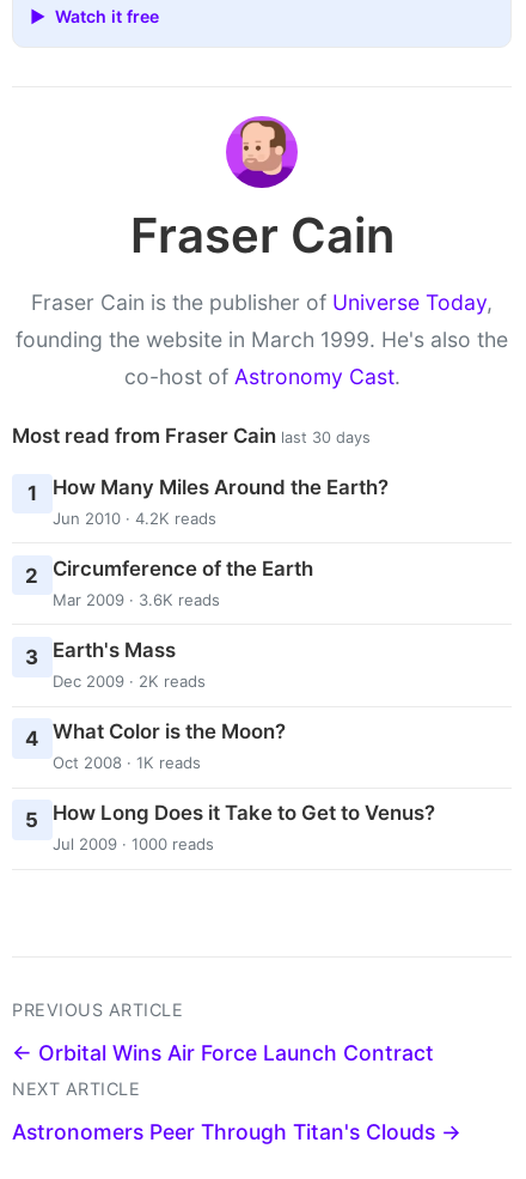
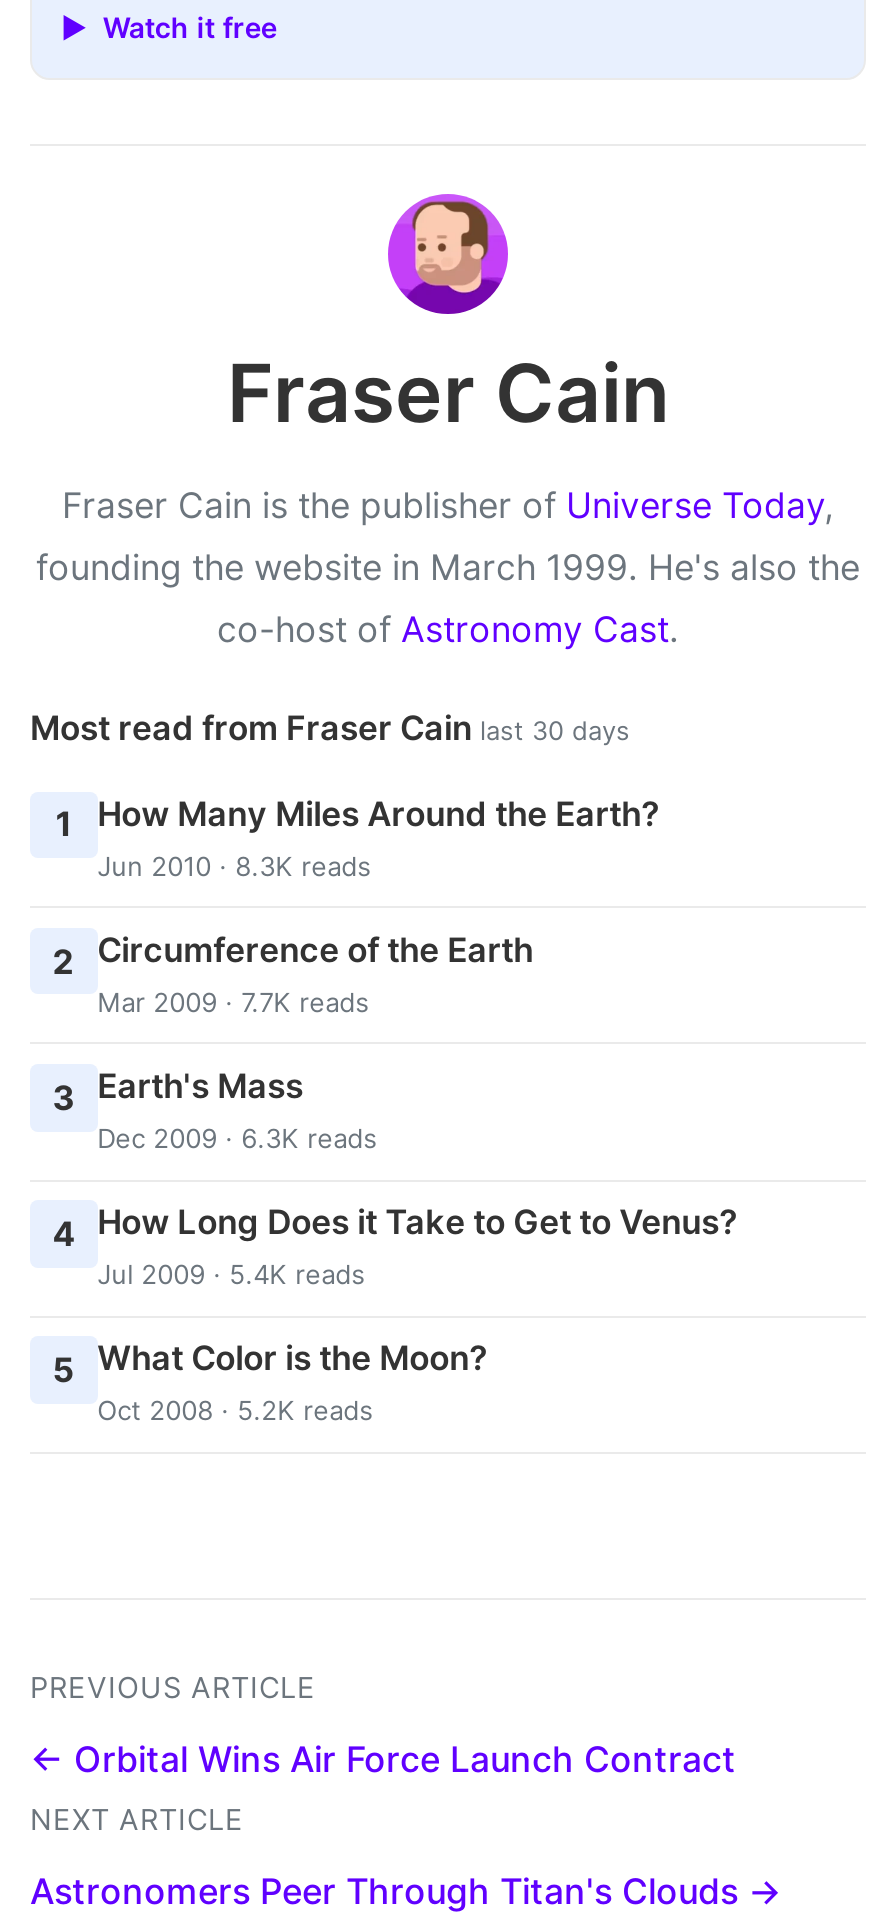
- Jun 2010 · 4.2K reads
+ Jun 2010 · 8.3K reads

- Mar 2009 · 3.6K reads
+ Mar 2009 · 7.7K reads

- Dec 2009 · 2K reads
+ Dec 2009 · 6.3K reads

- 4 What Color is the Moon?
- Oct 2008 · 1K reads
+ 4 How Long Does it Take to Get to Venus?
+ Jul 2009 · 5.4K reads

- 5 How Long Does it Take to Get to Venus?
- Jul 2009 · 1000 reads
+ 5 What Color is the Moon?
+ Oct 2008 · 5.2K reads
